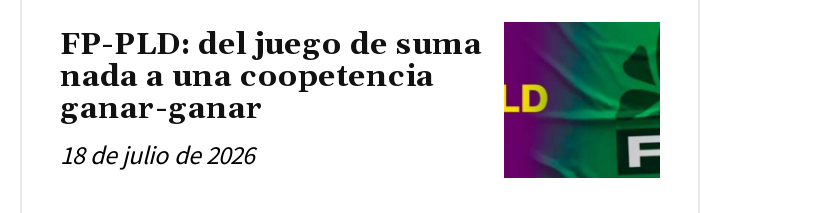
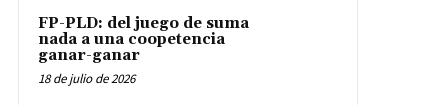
- [image]
